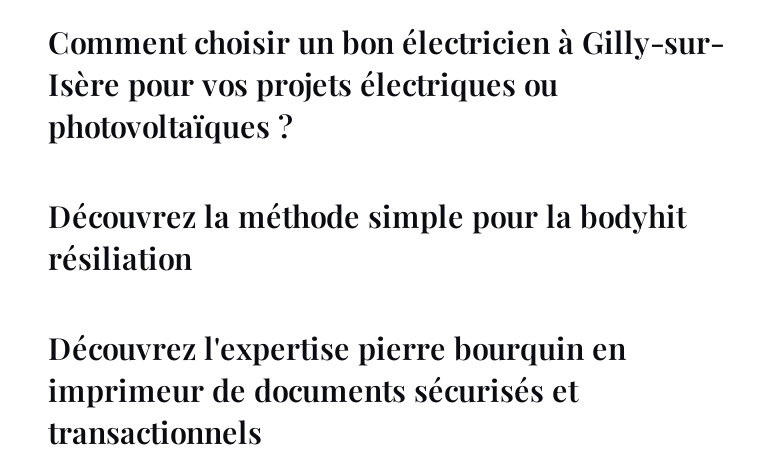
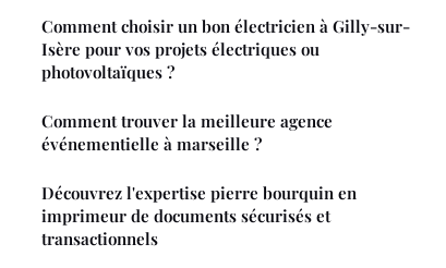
- Découvrez la méthode simple pour la bodyhit
- résiliation
+ Comment trouver la meilleure agence
+ événementielle à marseille ?
